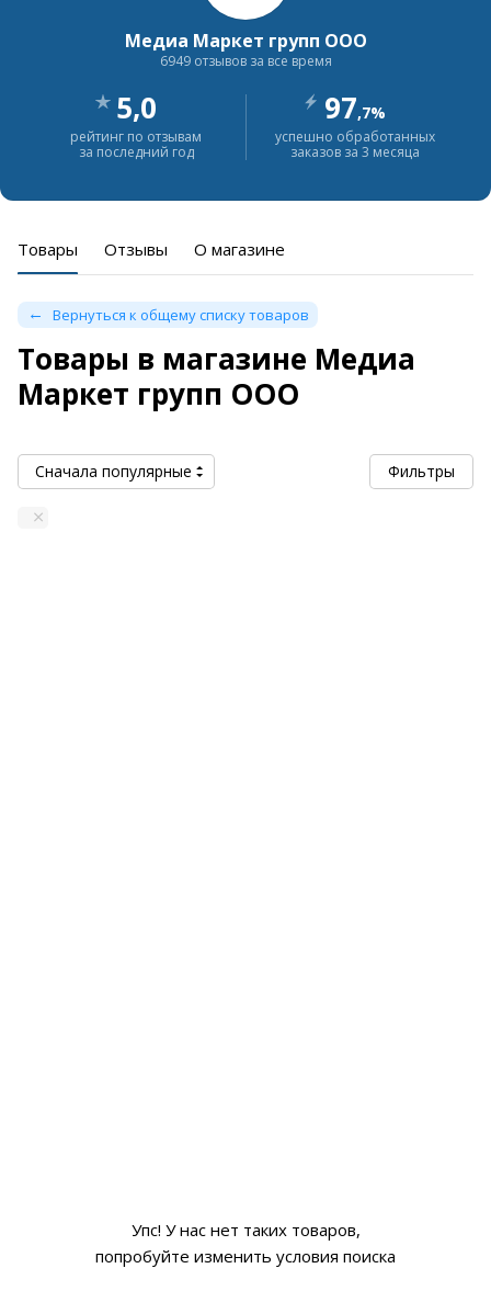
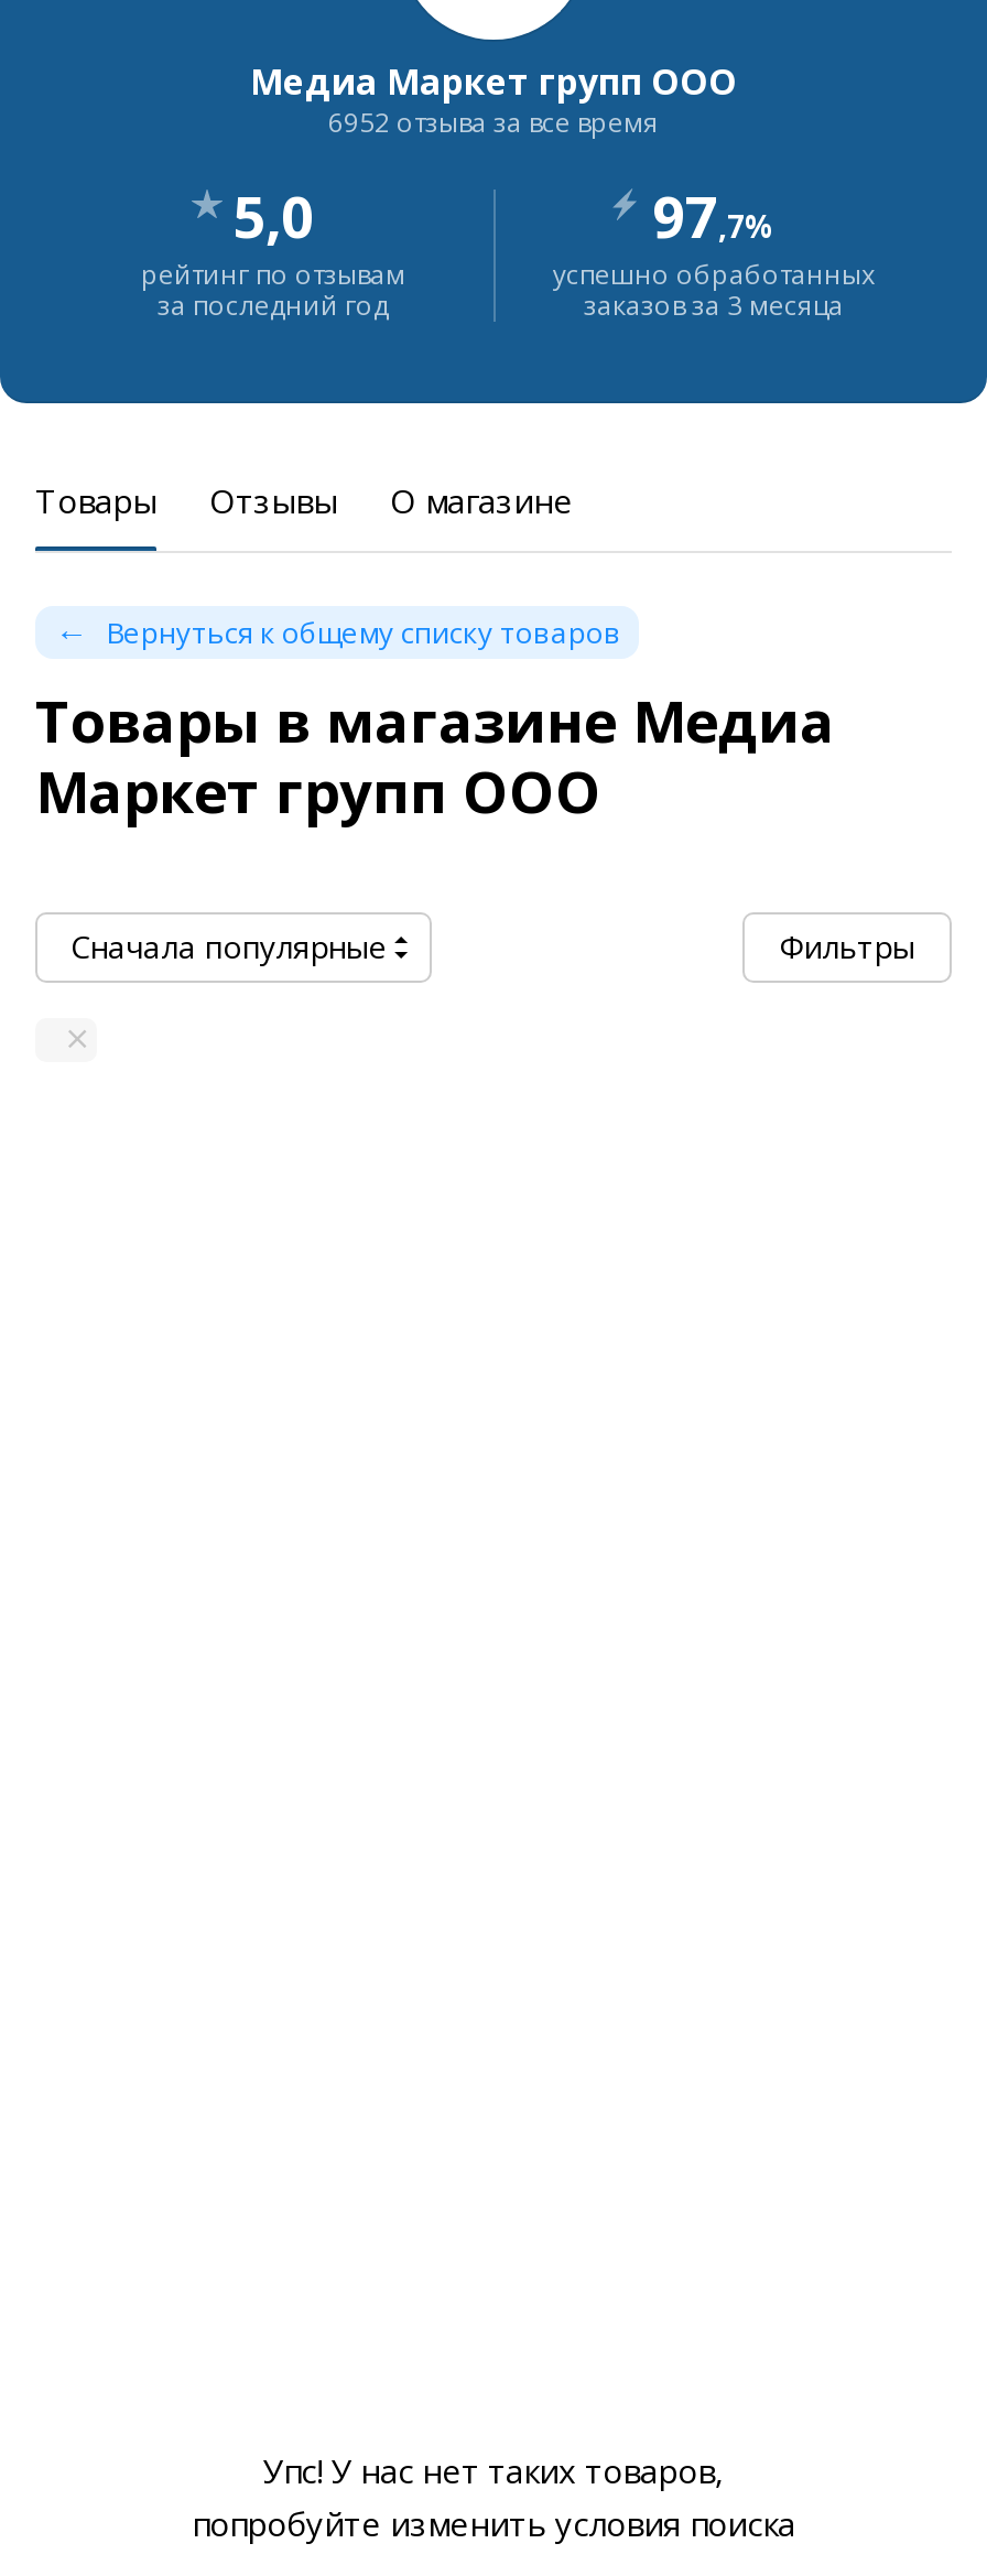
- 6949 отзывов за все время
+ 6952 отзыва за все время
